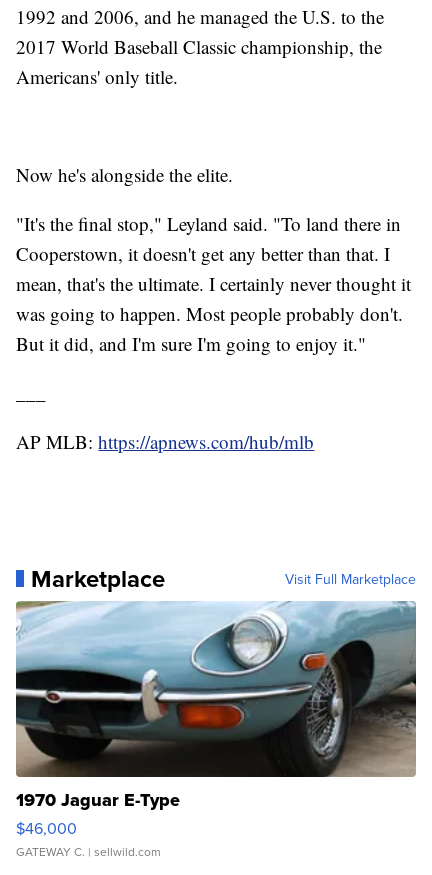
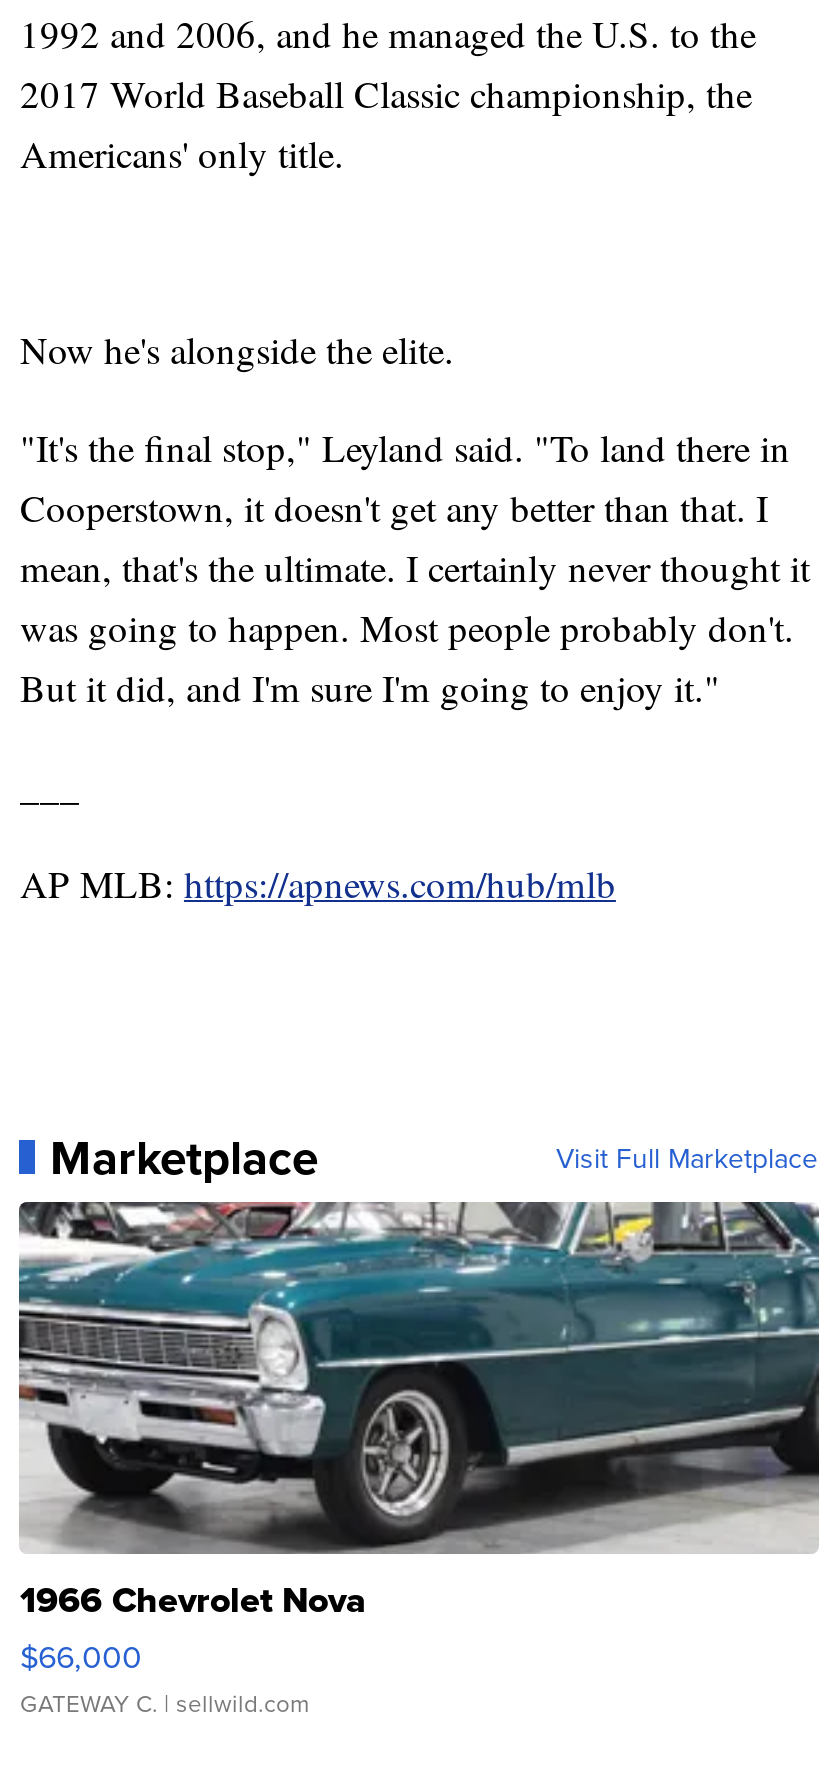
- [image]
- 1970 Jaguar E-Type
- $46,000
+ [image]
+ 1966 Chevrolet Nova
+ $66,000
